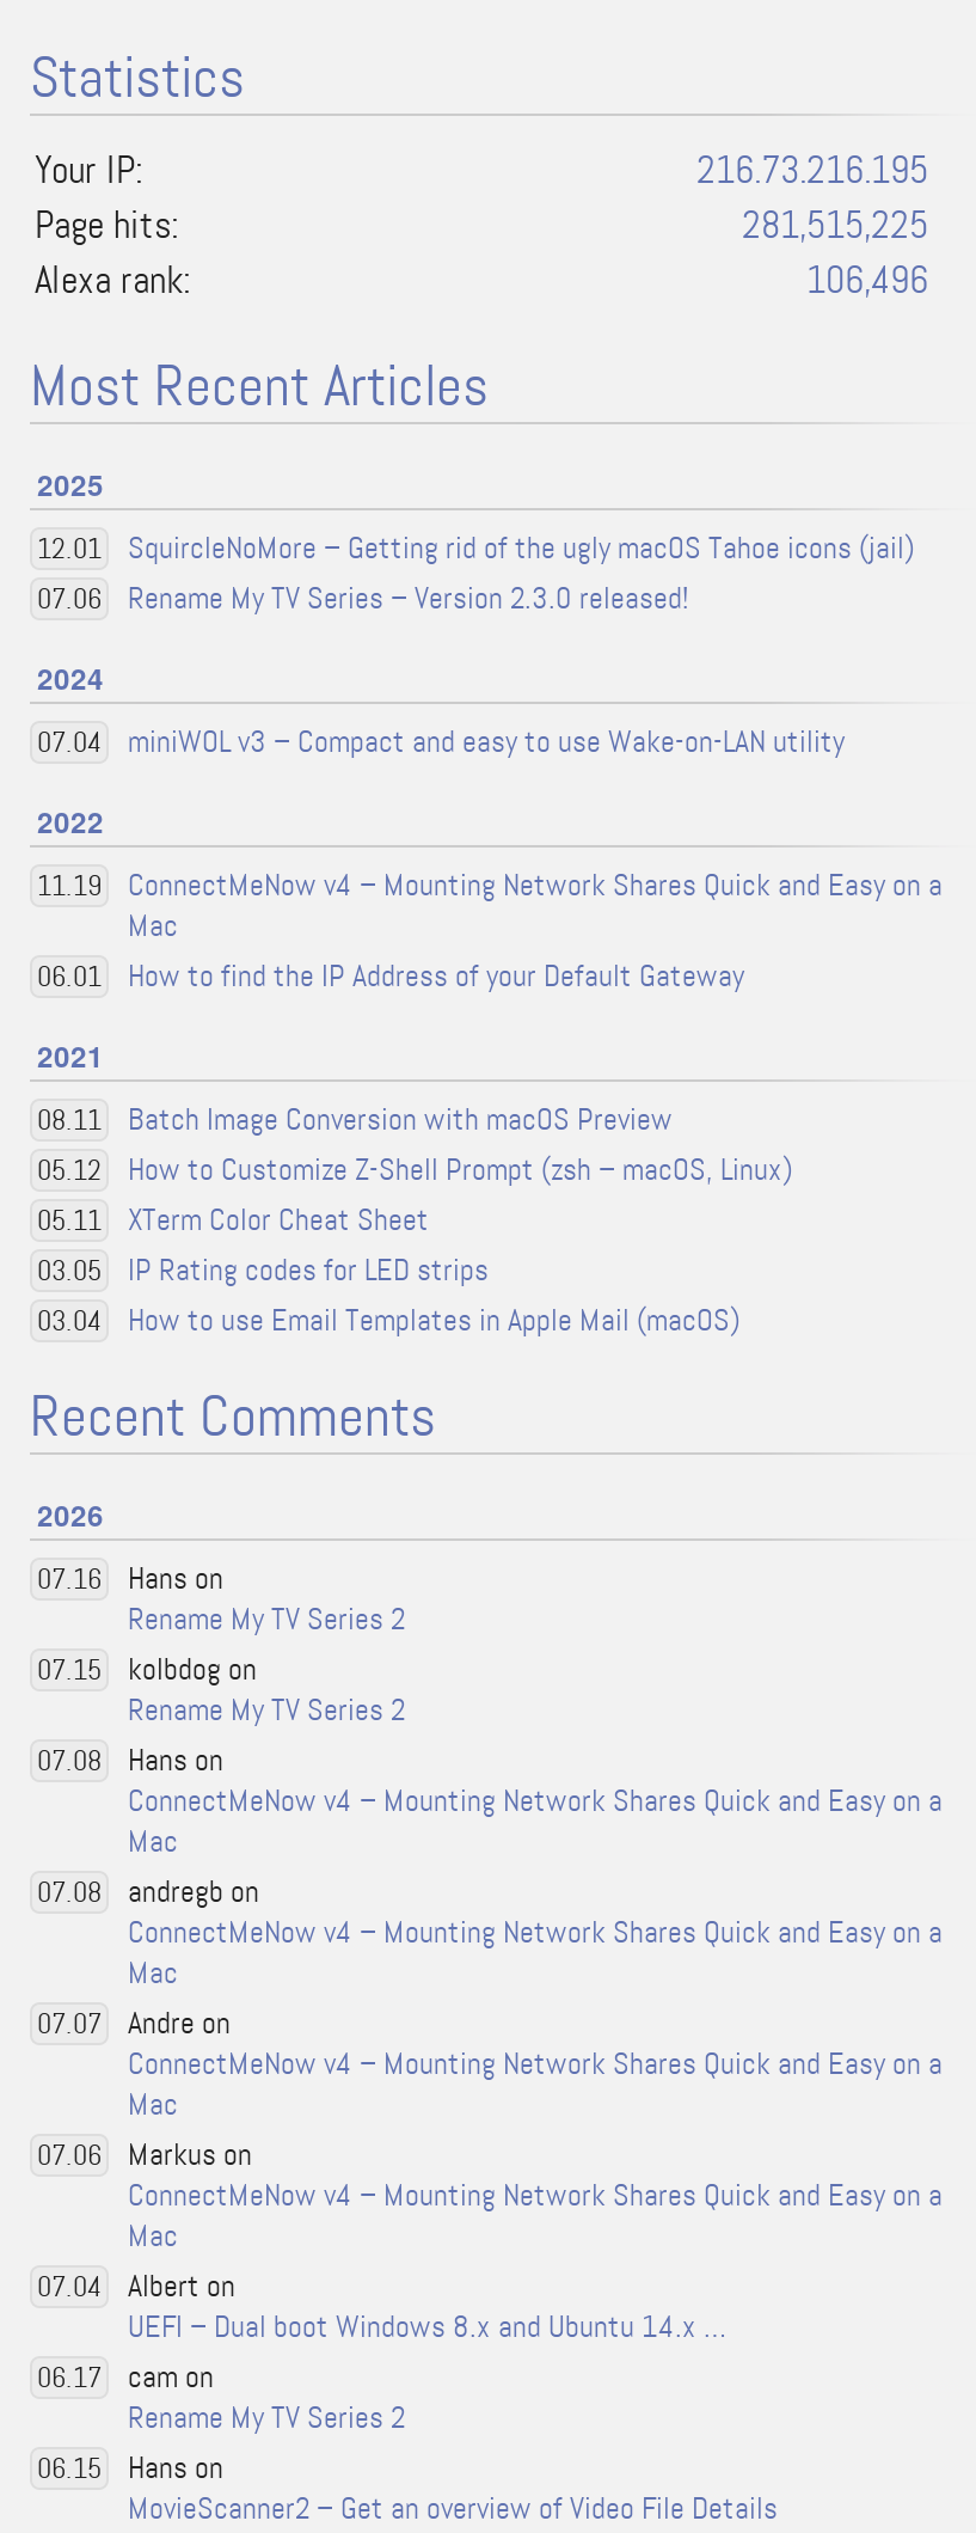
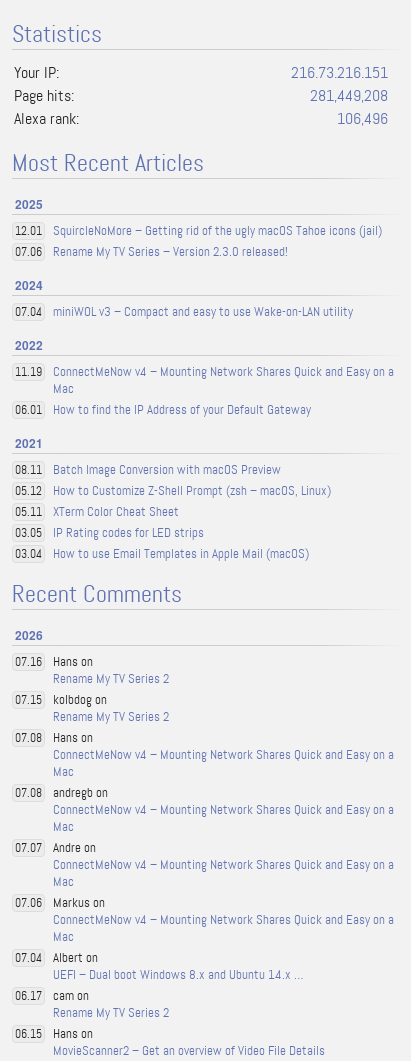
- 216.73.216.195
+ 216.73.216.151

- 281,515,225
+ 281,449,208
